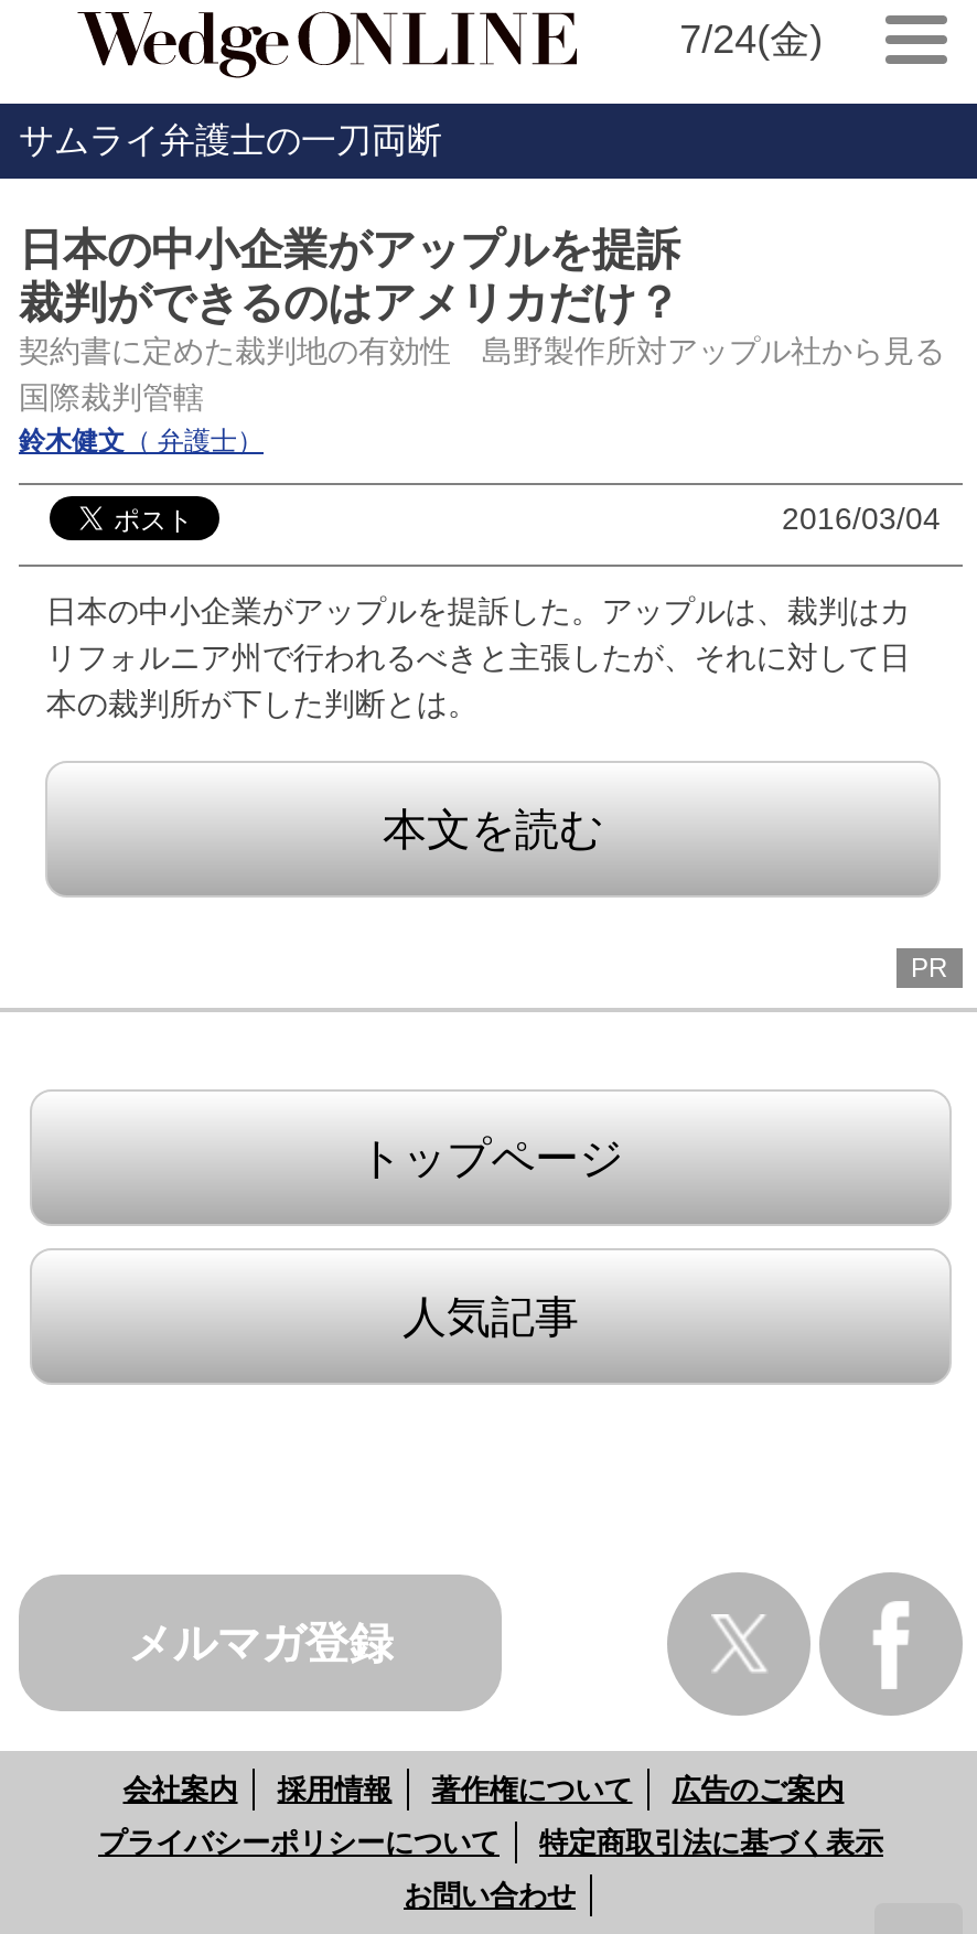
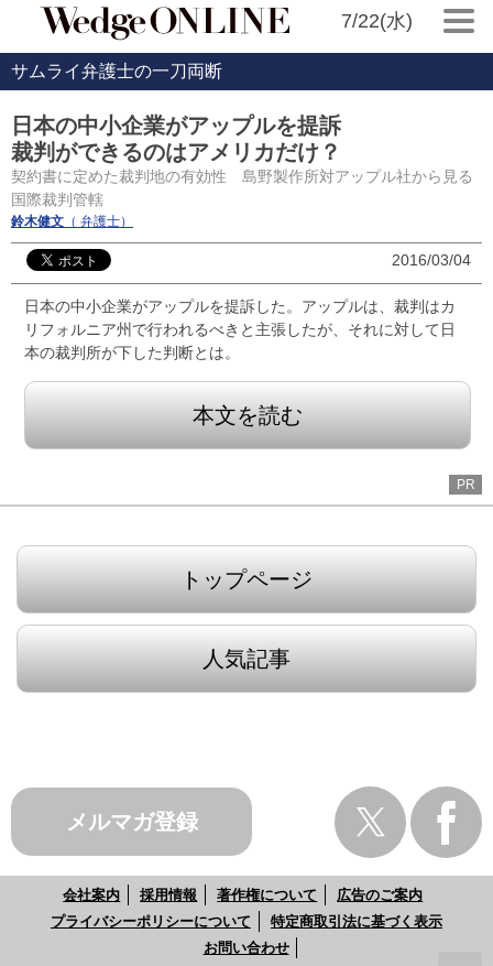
- 7/24(金)
+ 7/22(水)
